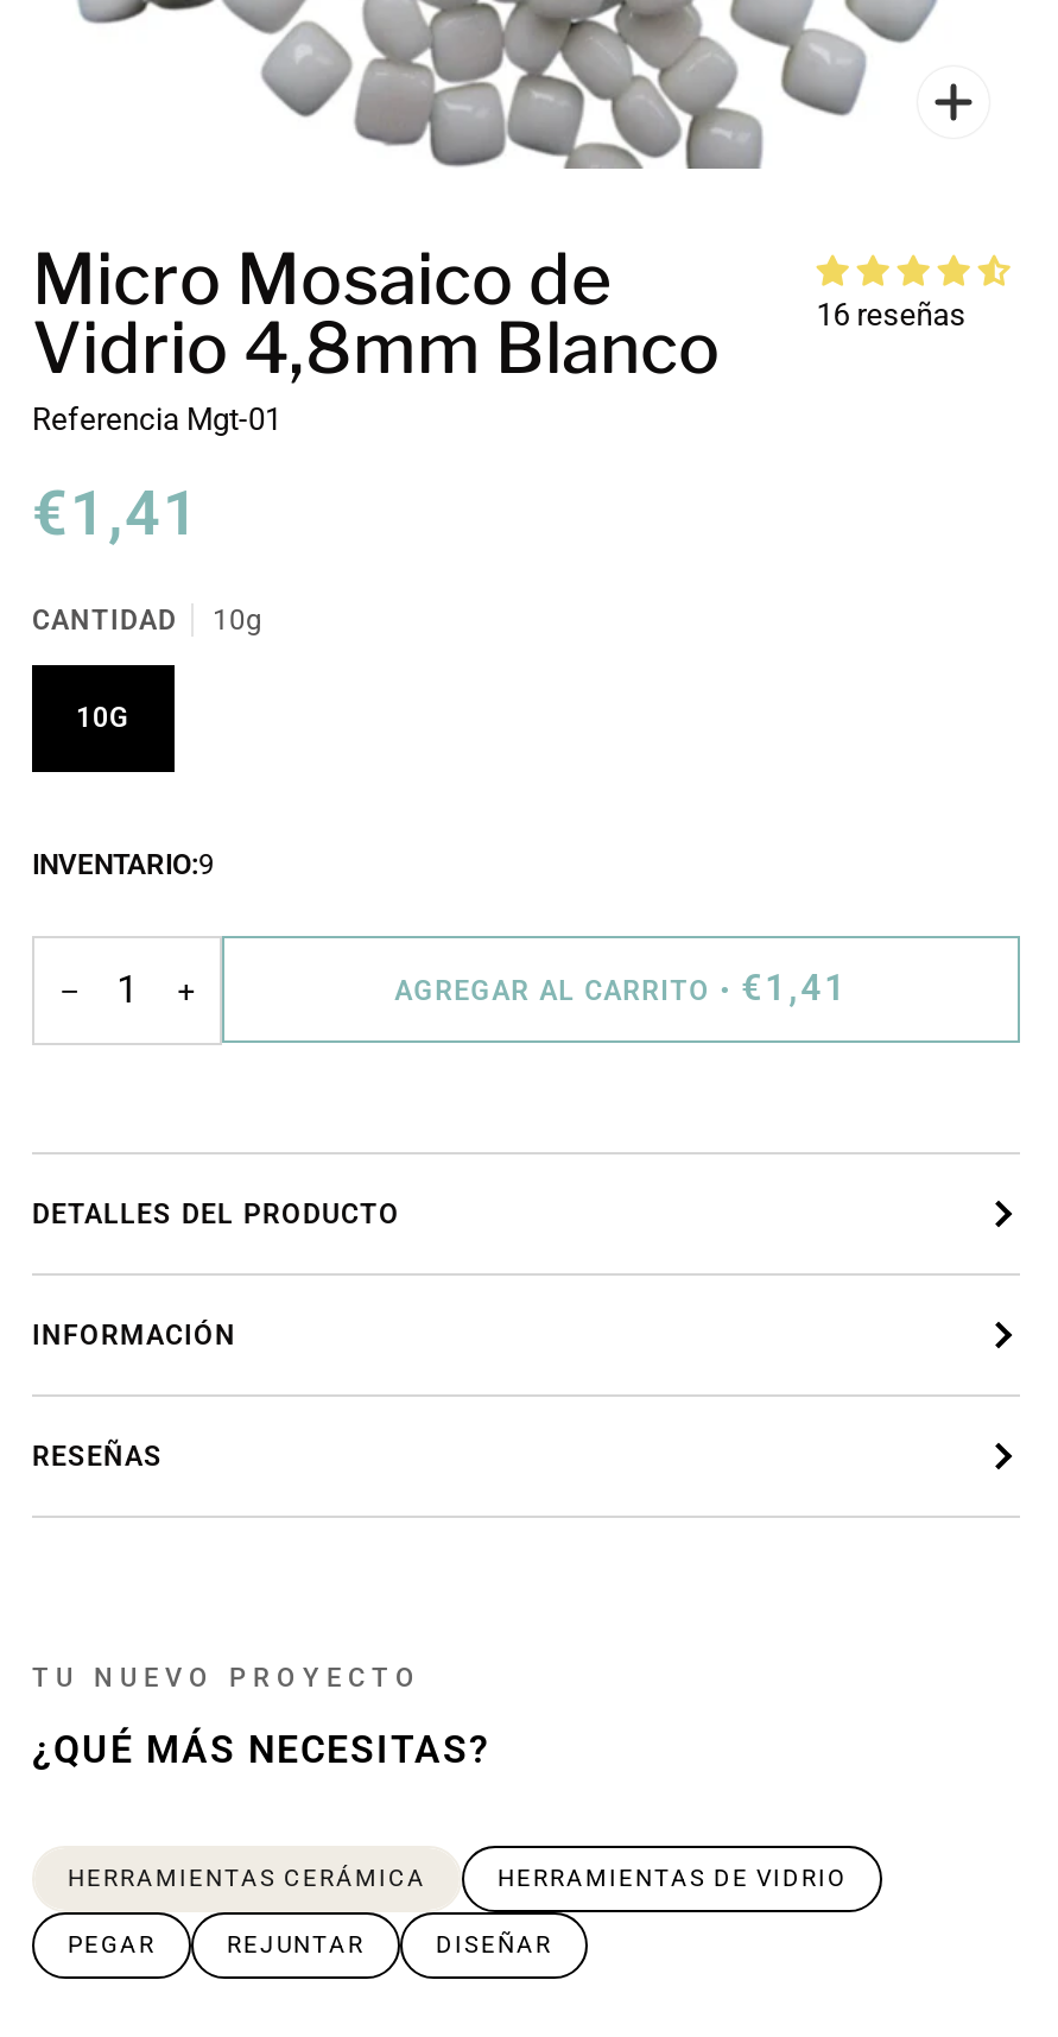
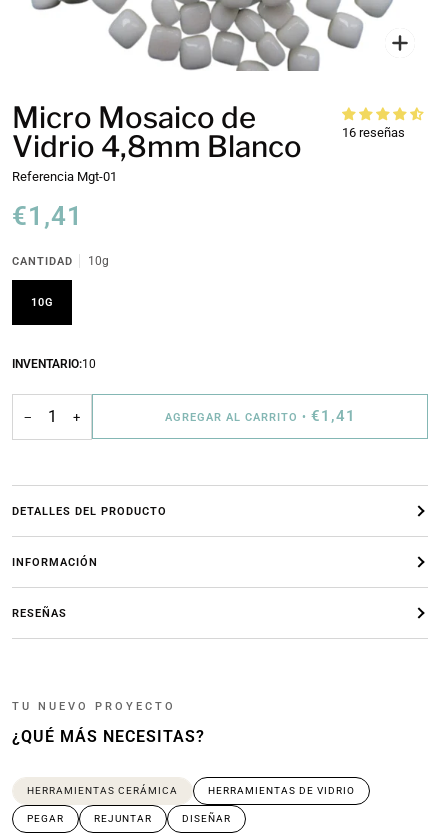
- INVENTARIO:9
+ INVENTARIO:10
